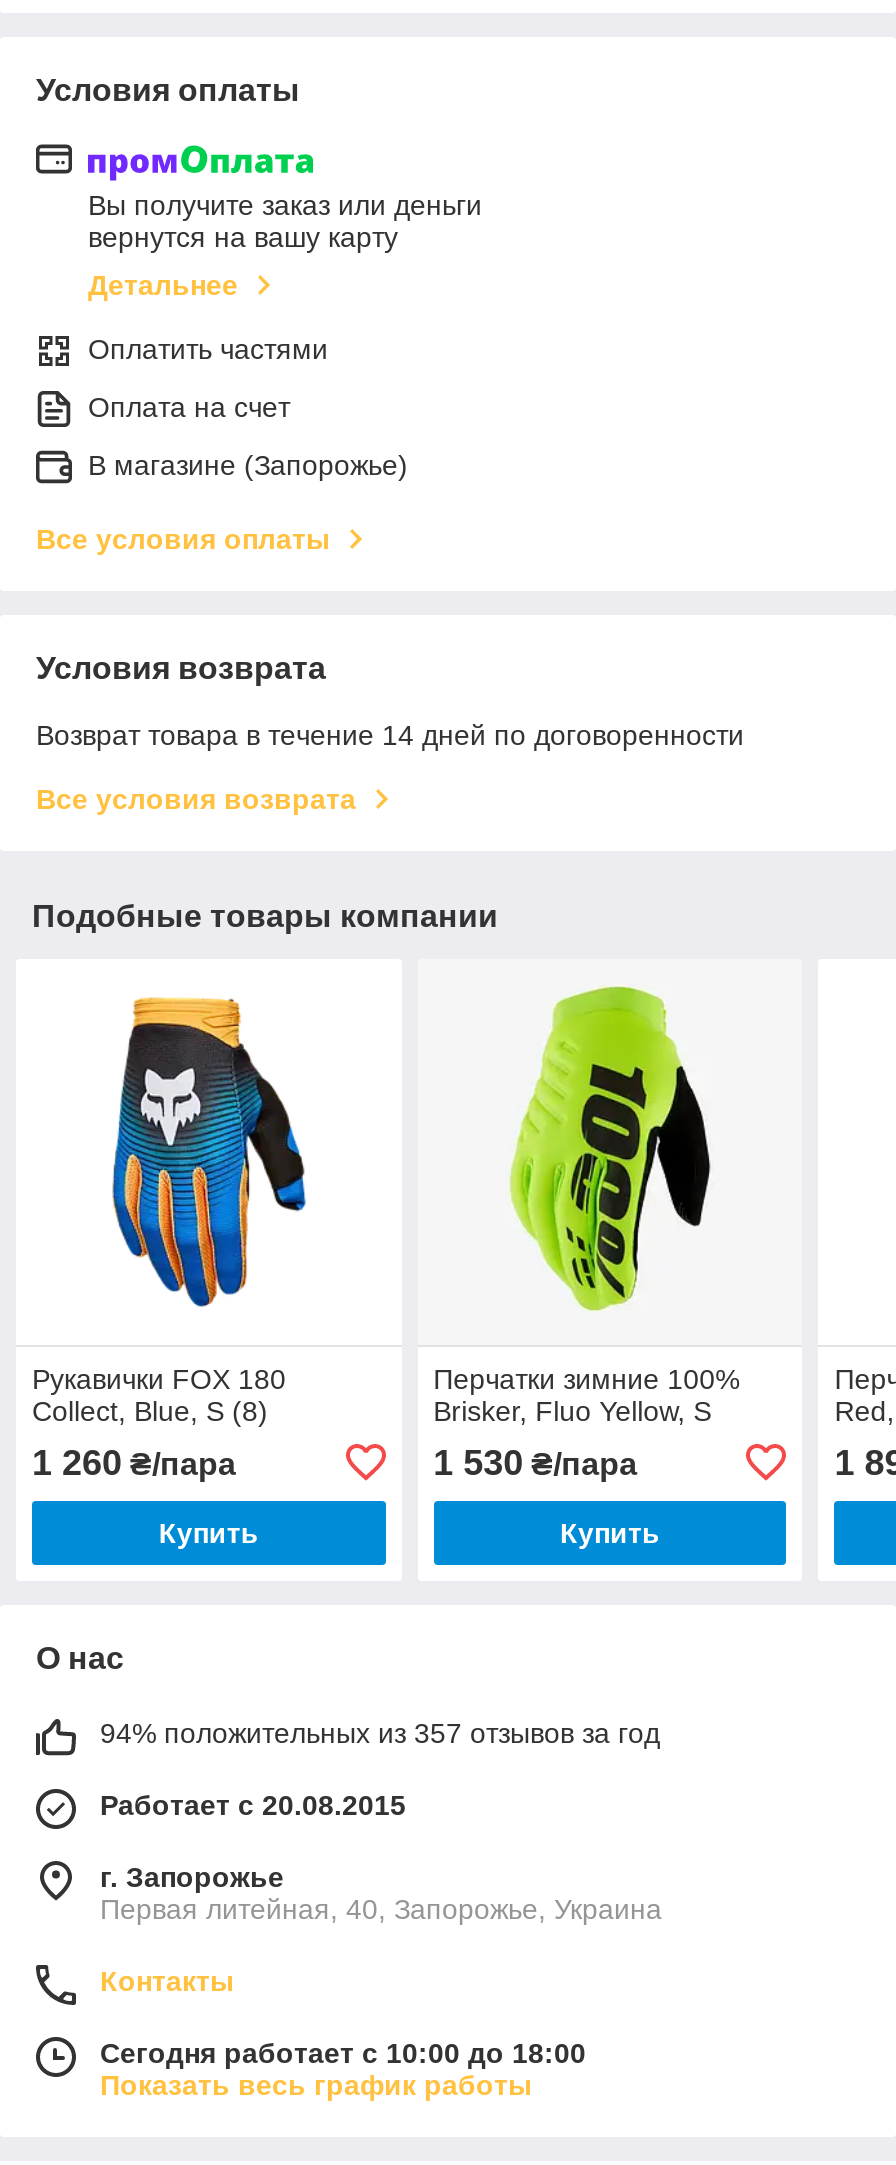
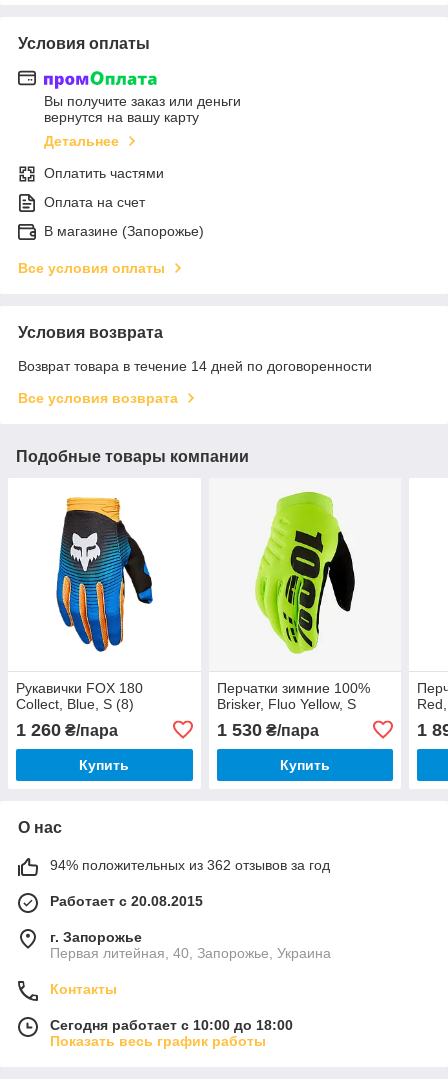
- 94% положительных из 357 отзывов за год
+ 94% положительных из 362 отзывов за год
